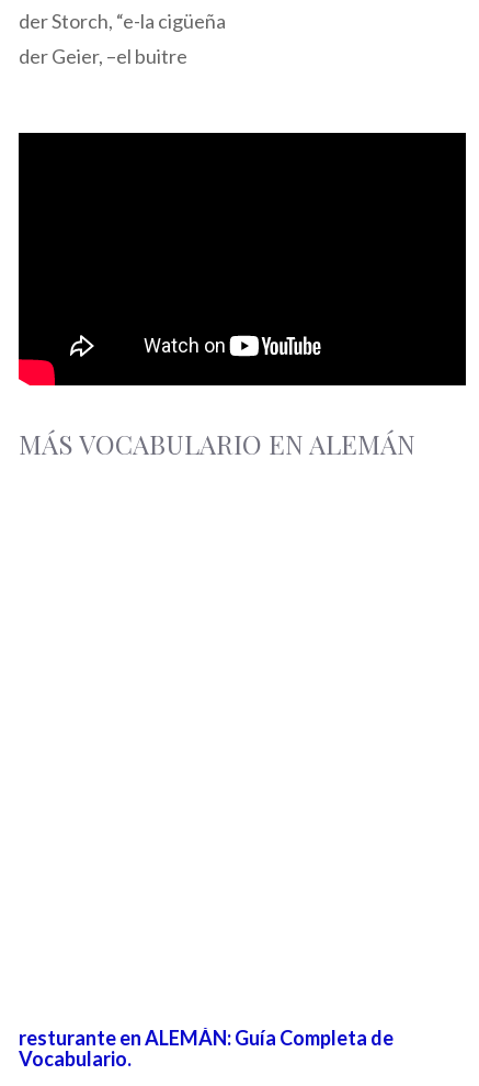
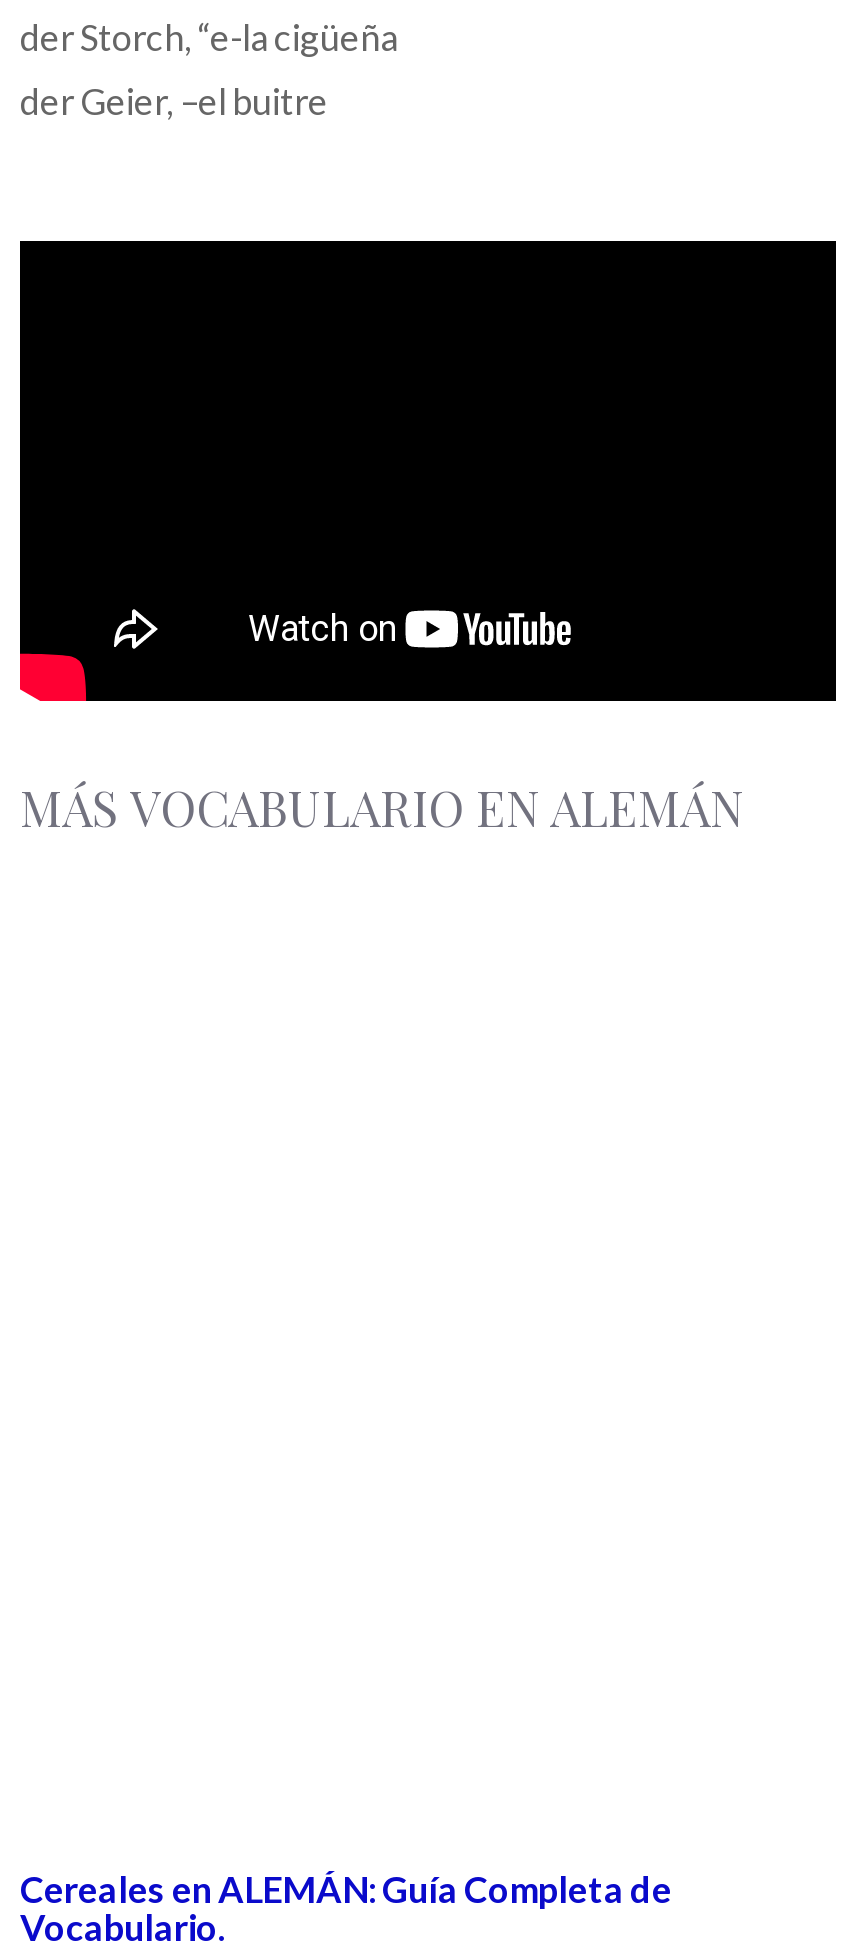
- resturante en ALEMÁN: Guía Completa de
+ Cereales en ALEMÁN: Guía Completa de
